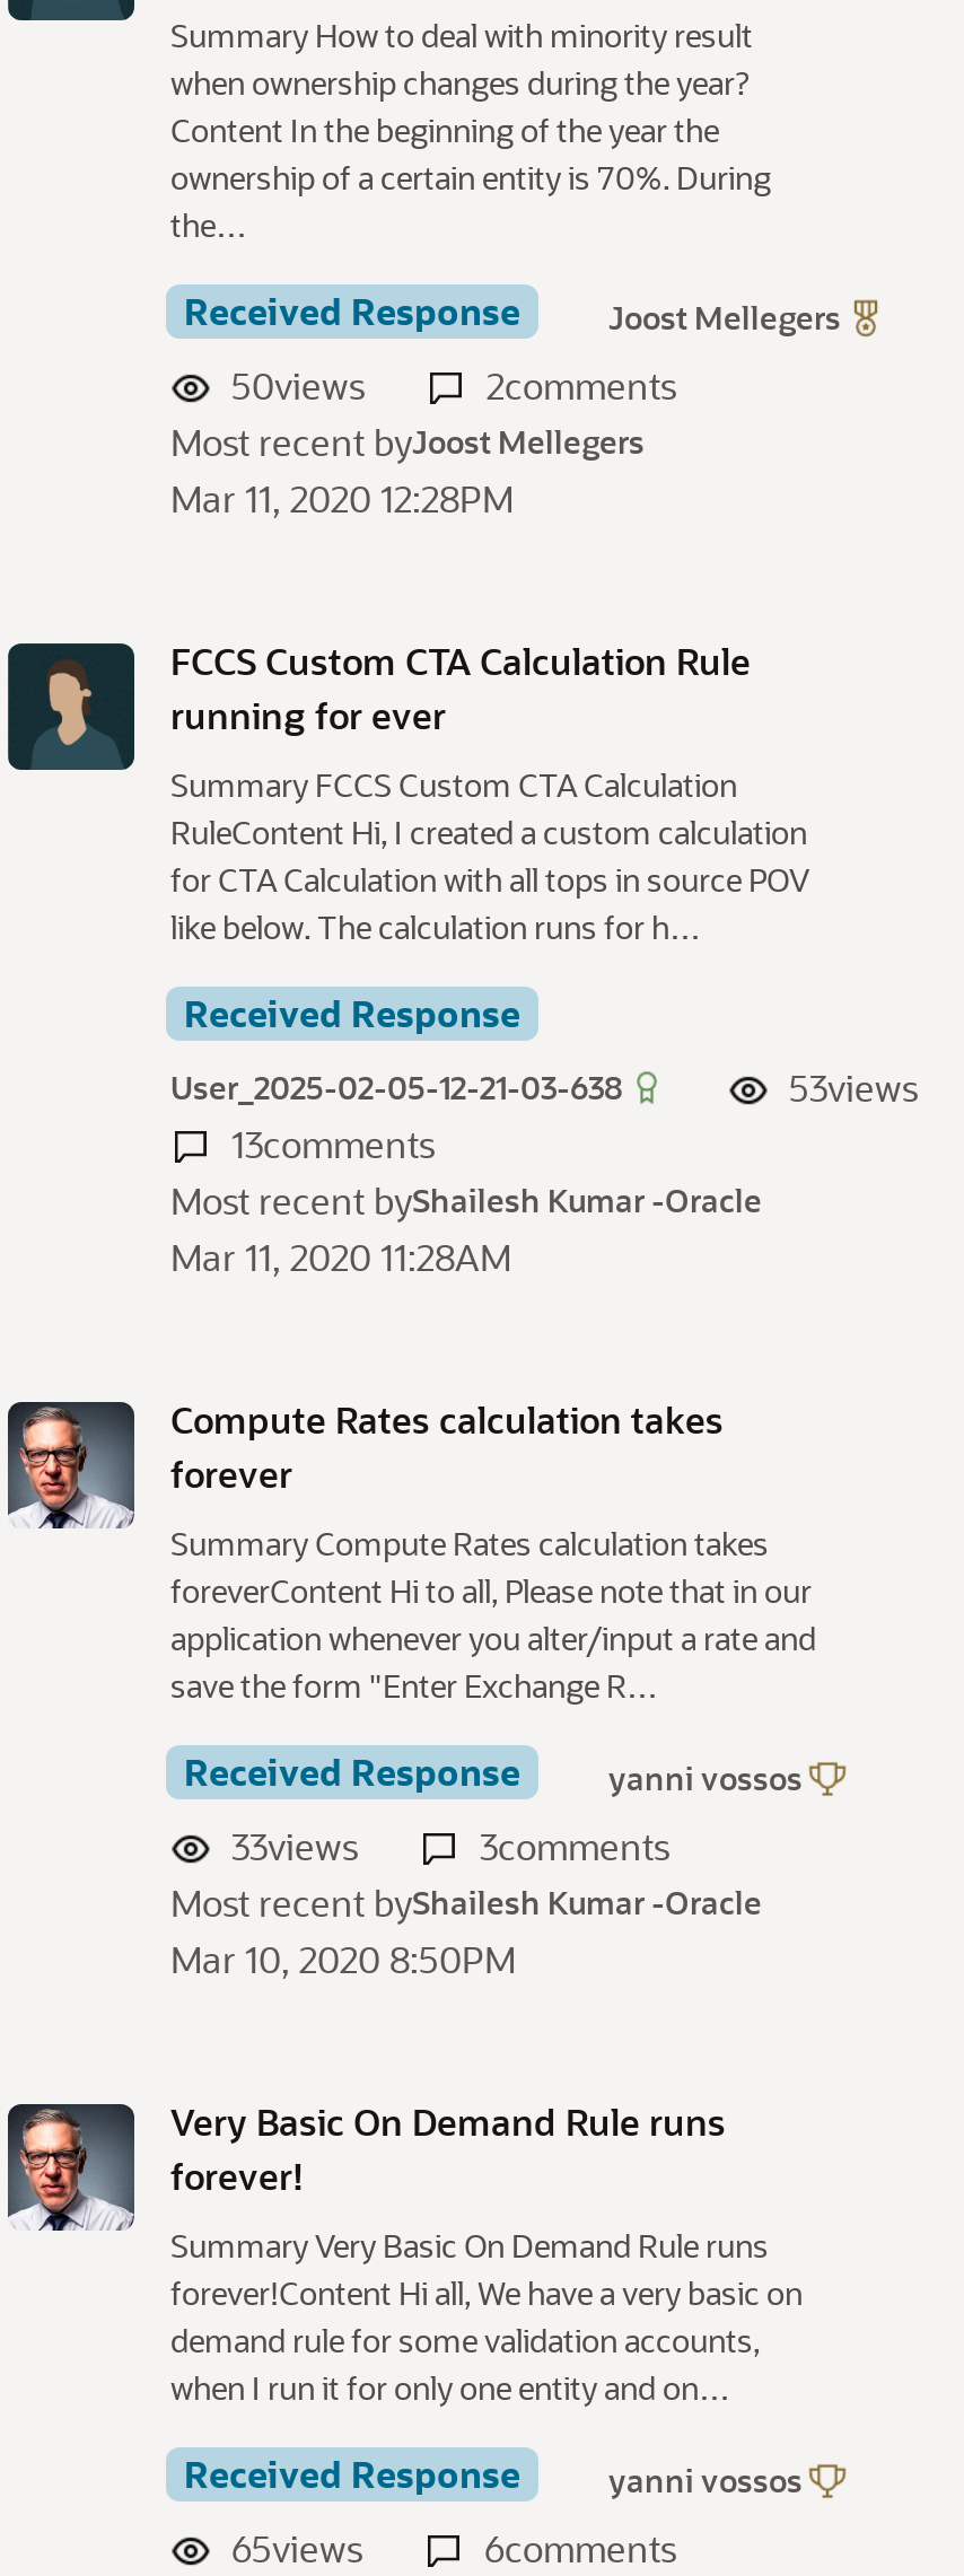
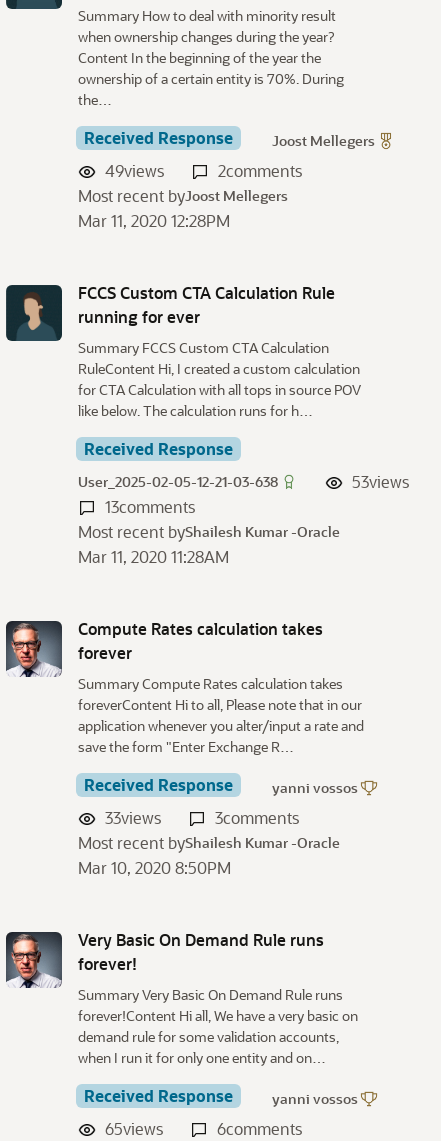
- 50views
+ 49views
